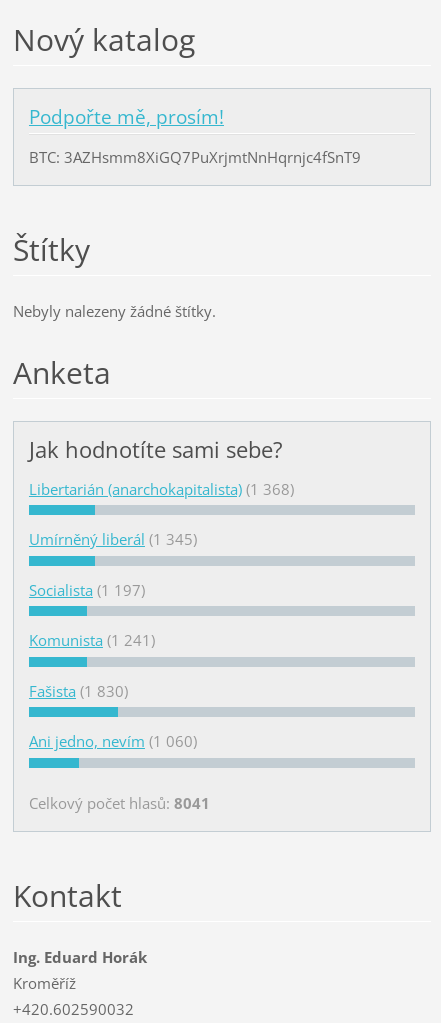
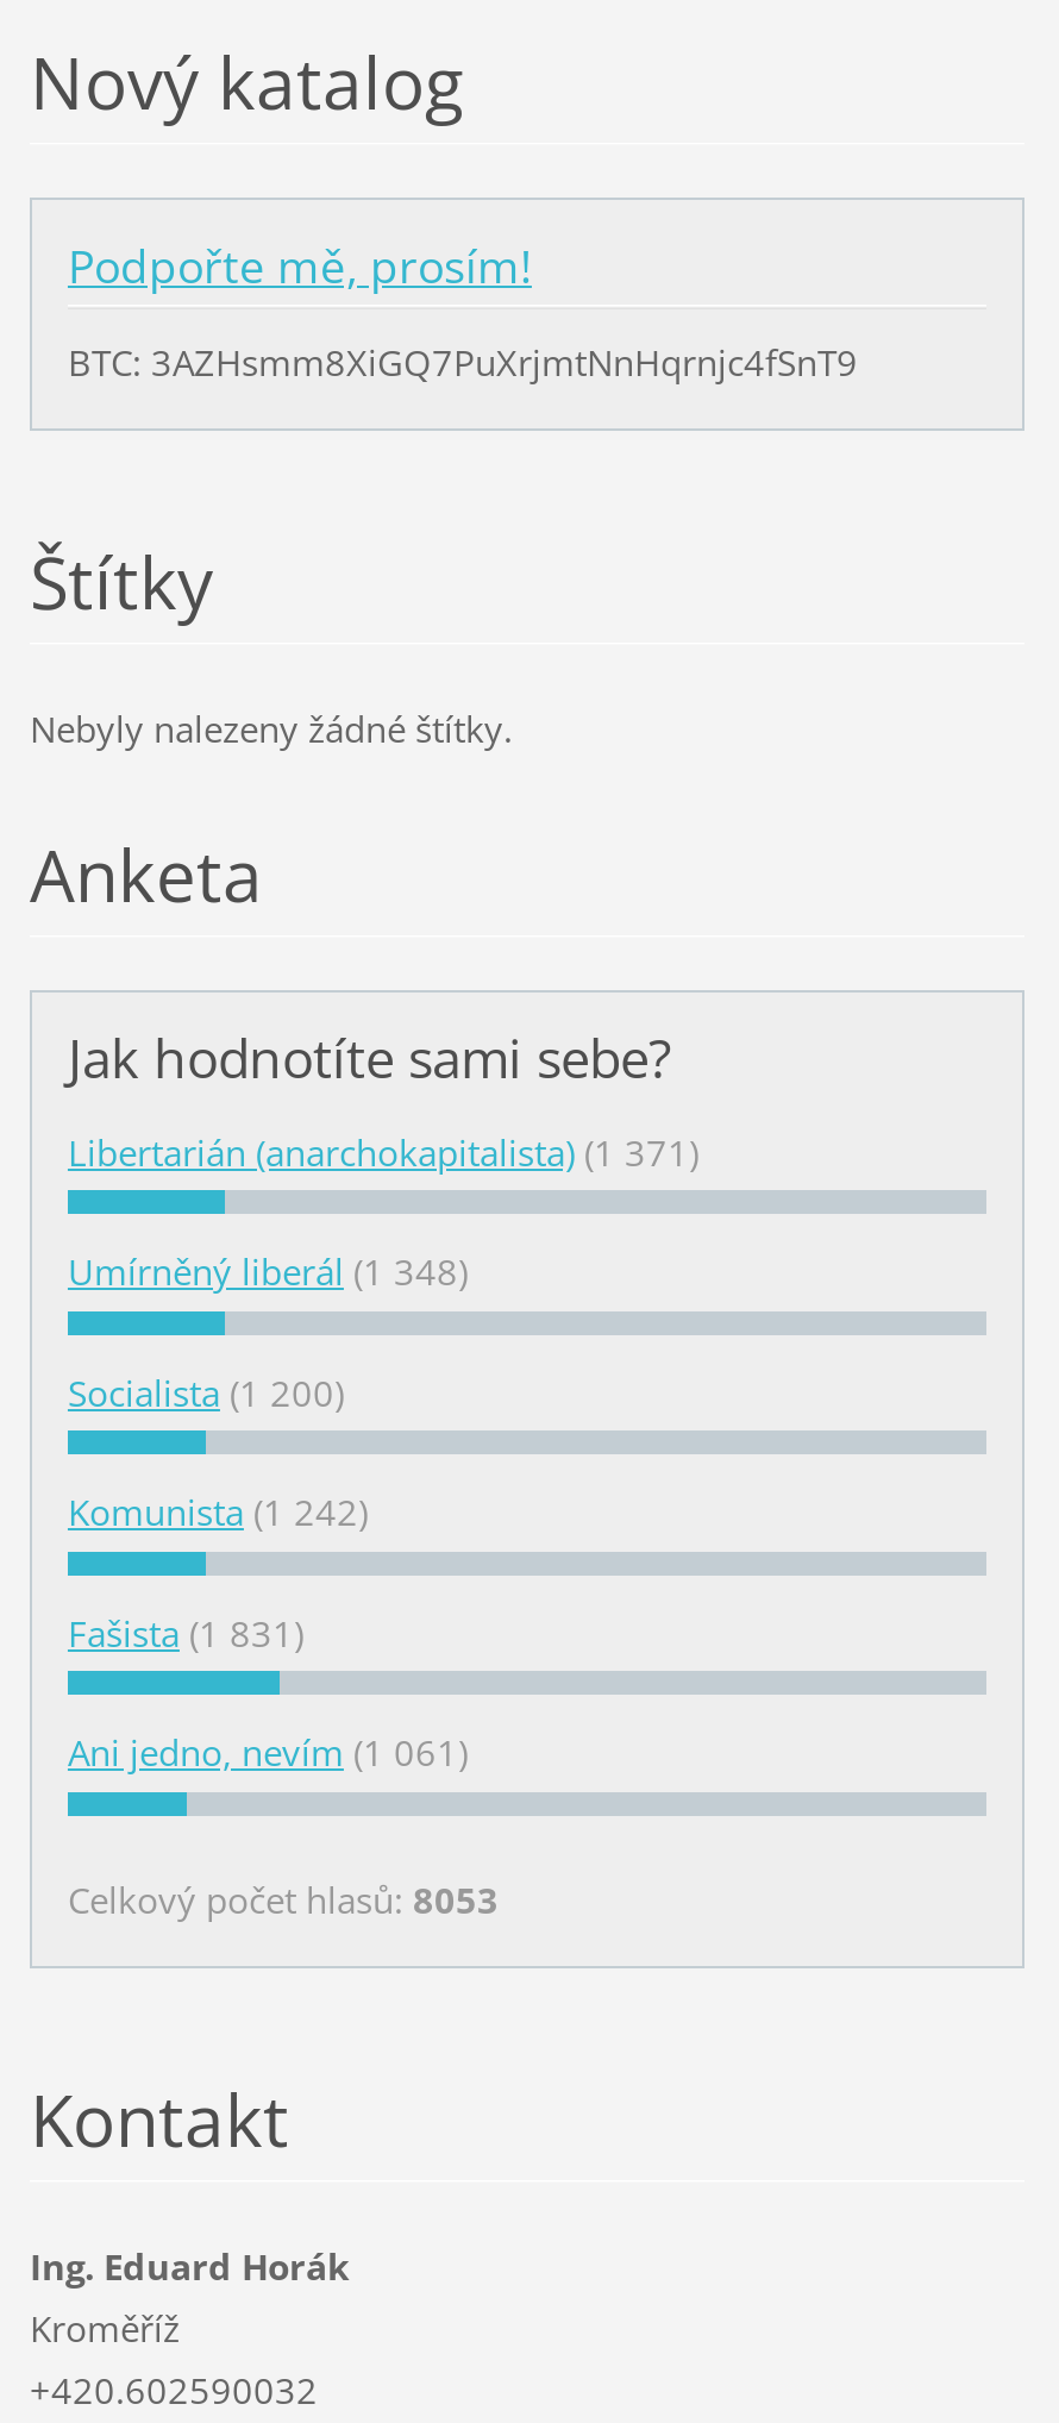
- Libertarián (anarchokapitalista) (1 368)
+ Libertarián (anarchokapitalista) (1 371)

- Umírněný liberál (1 345)
+ Umírněný liberál (1 348)

- Socialista (1 197)
+ Socialista (1 200)

- Komunista (1 241)
+ Komunista (1 242)

- Fašista (1 830)
+ Fašista (1 831)

- Ani jedno, nevím (1 060)
+ Ani jedno, nevím (1 061)

- Celkový počet hlasů: 8041
+ Celkový počet hlasů: 8053
